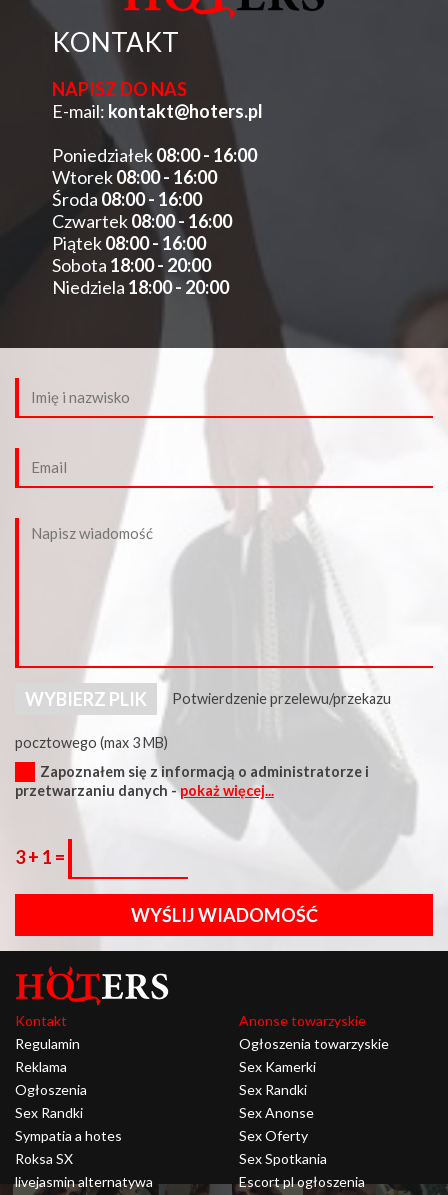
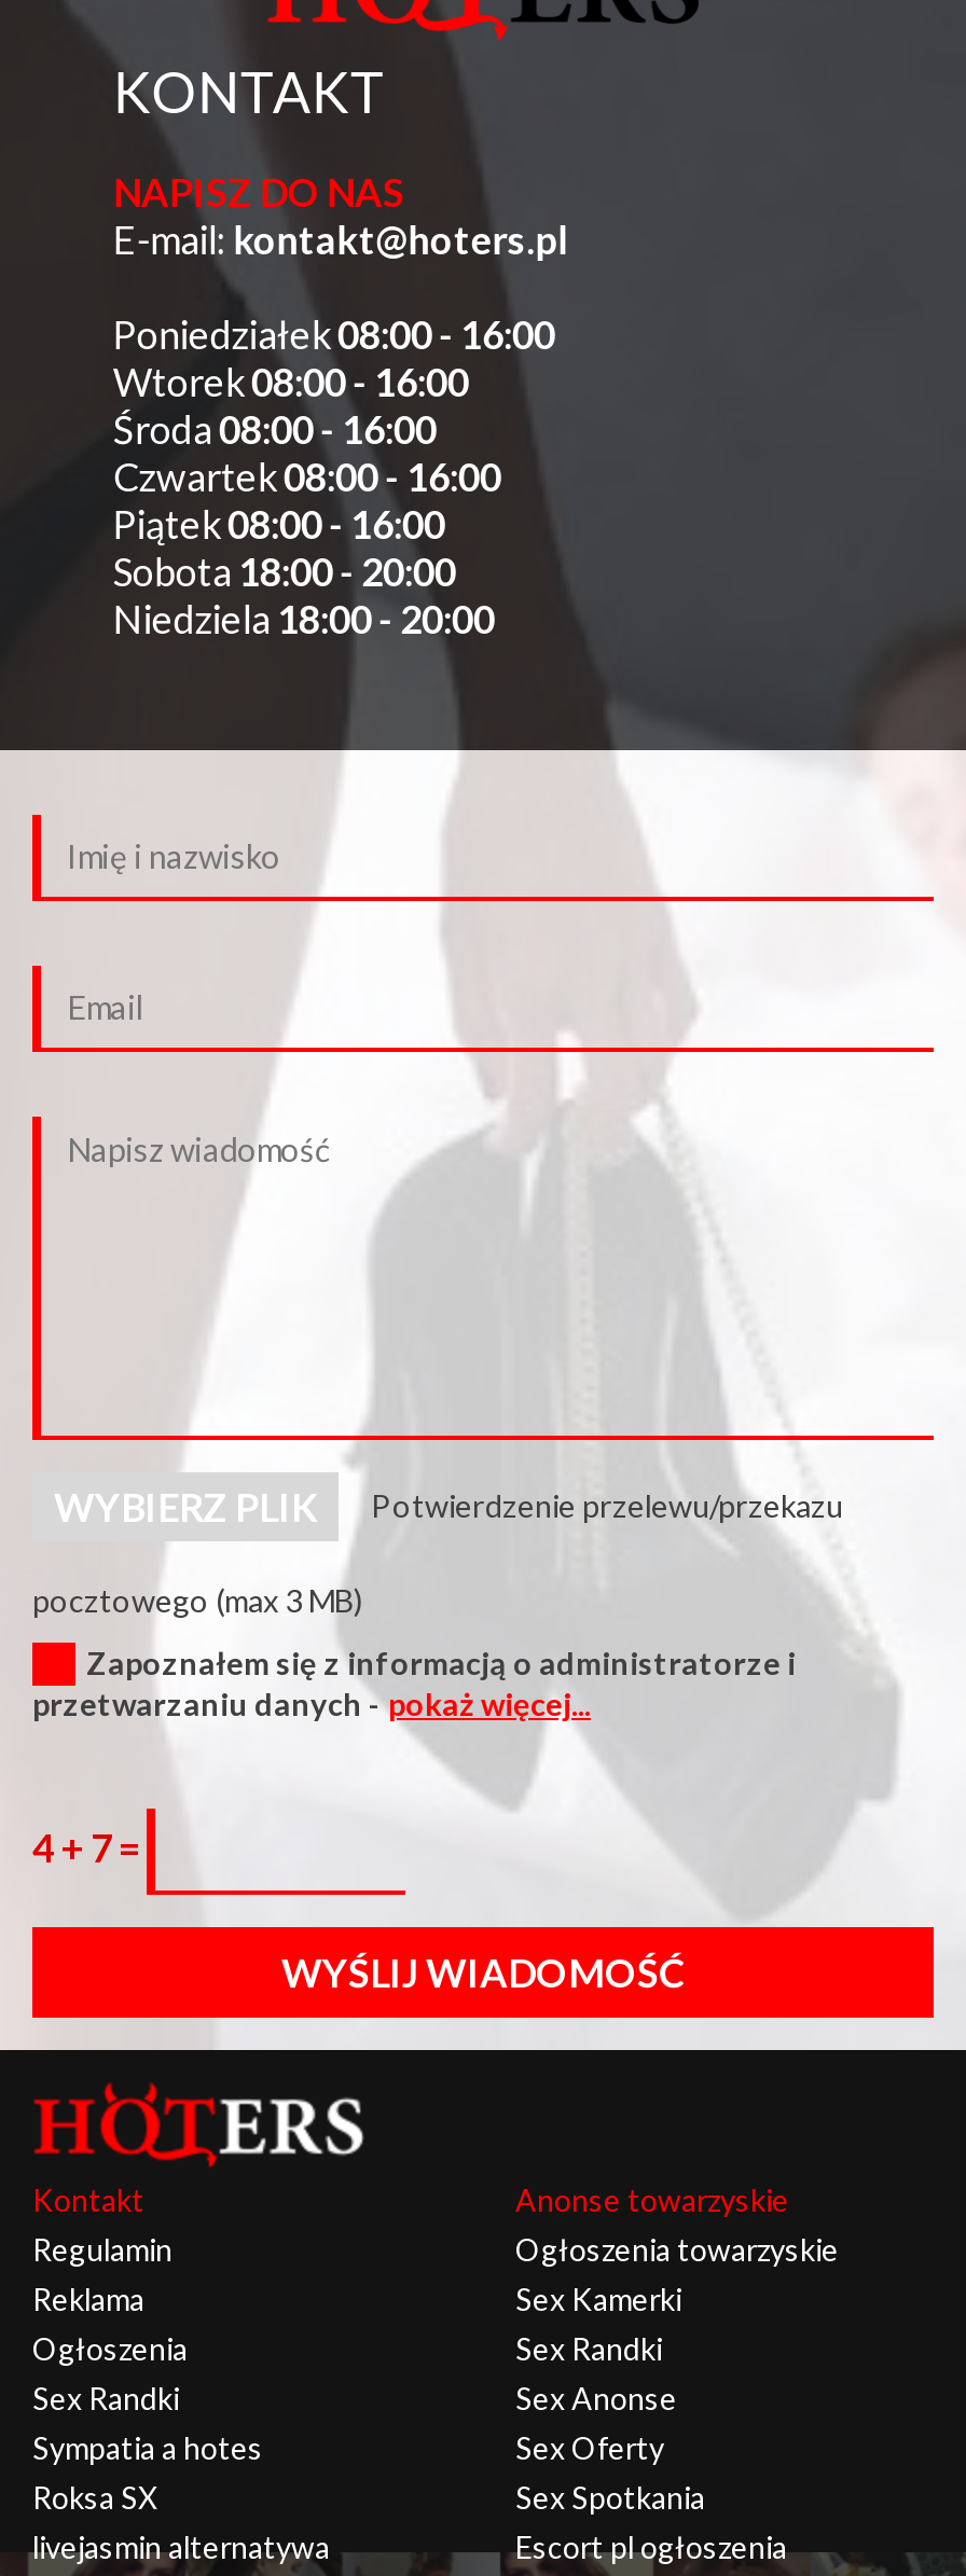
- 3 + 1 =
+ 4 + 7 =
